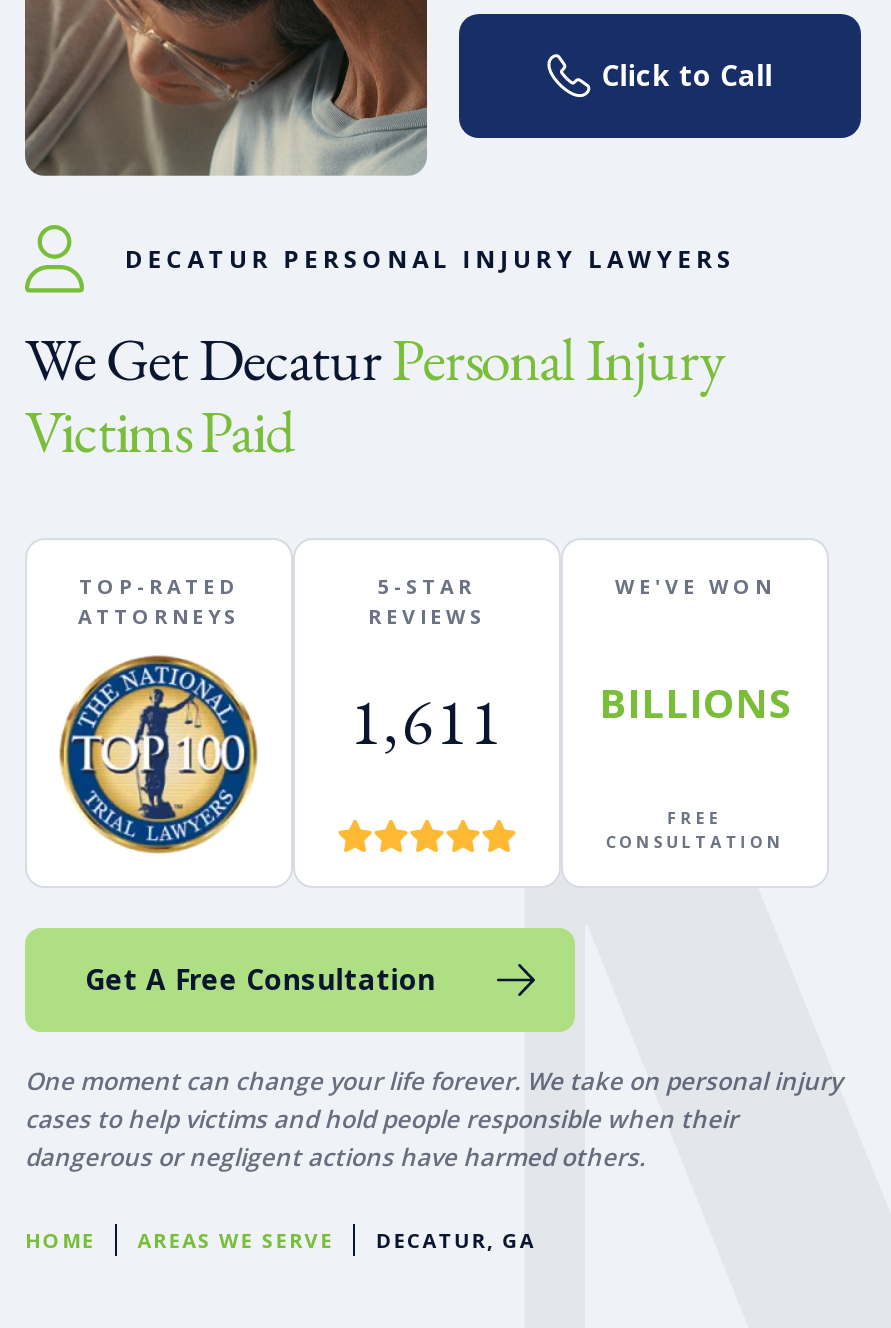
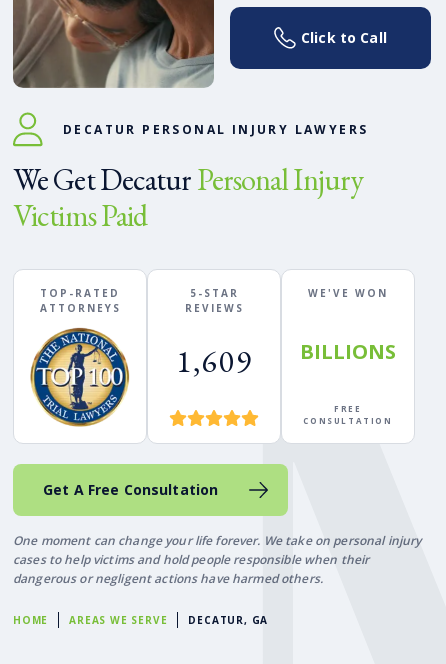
- 1,611 BILLIONS
+ 1,609 BILLIONS
